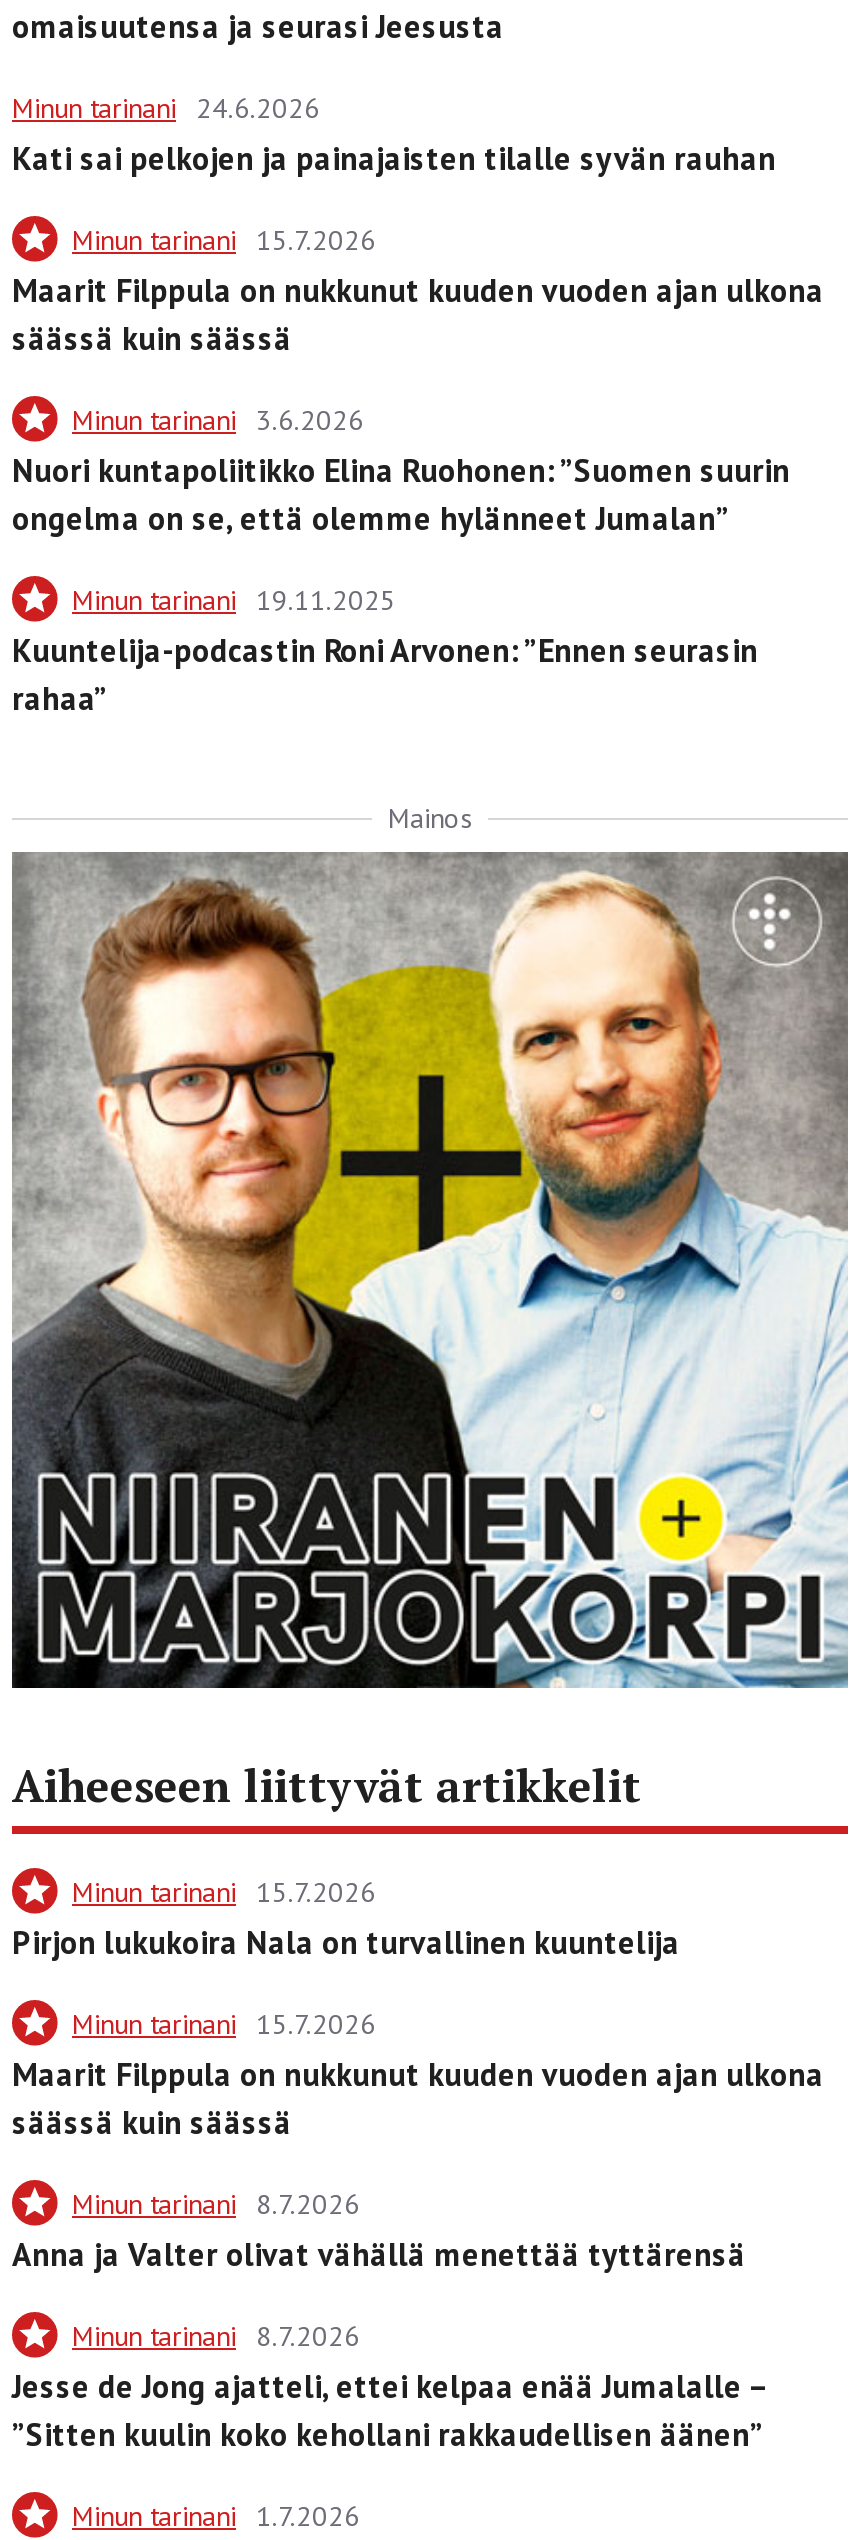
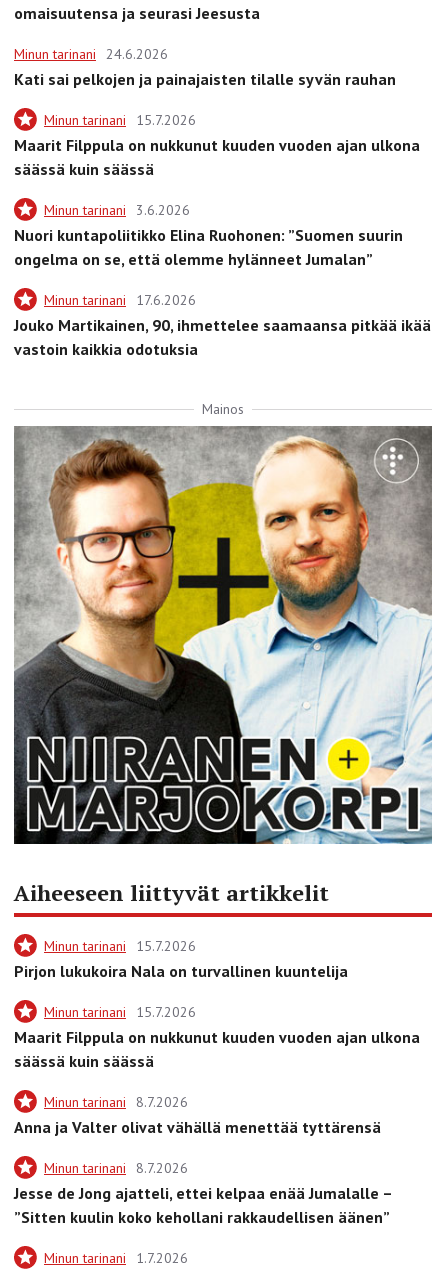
- Minun tarinani 19.11.2025
- Kuuntelija-podcastin Roni Arvonen: ”Ennen seurasin
- rahaa”
+ Minun tarinani 17.6.2026
+ Jouko Martikainen, 90, ihmettelee saamaansa pitkää ikää
+ vastoin kaikkia odotuksia
